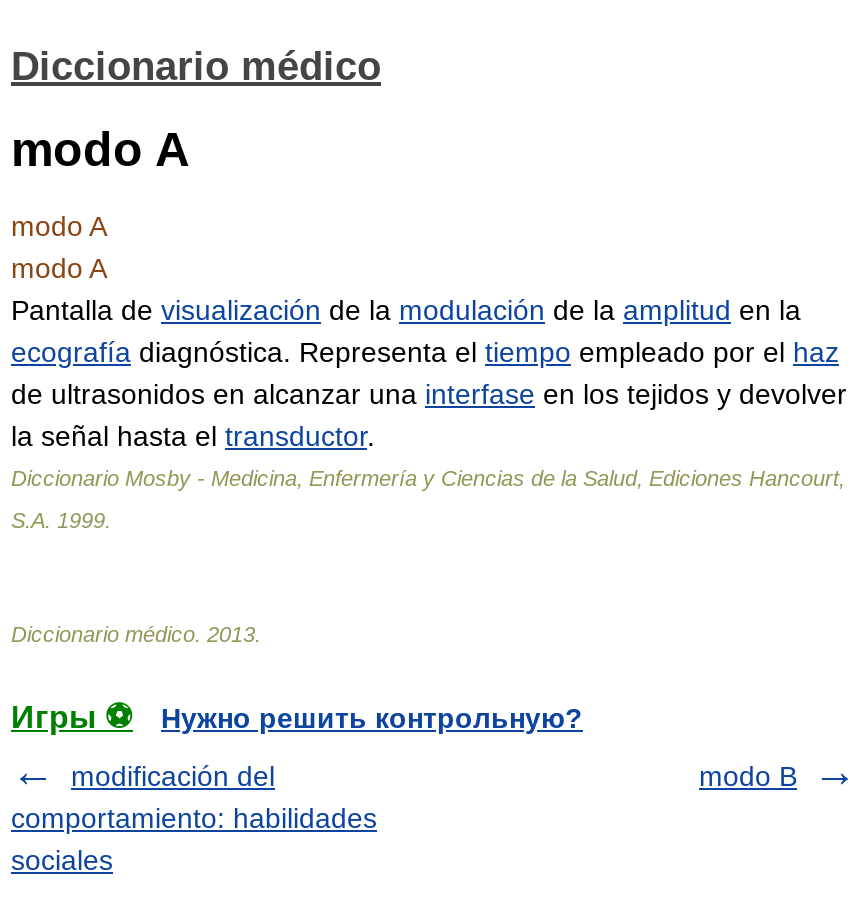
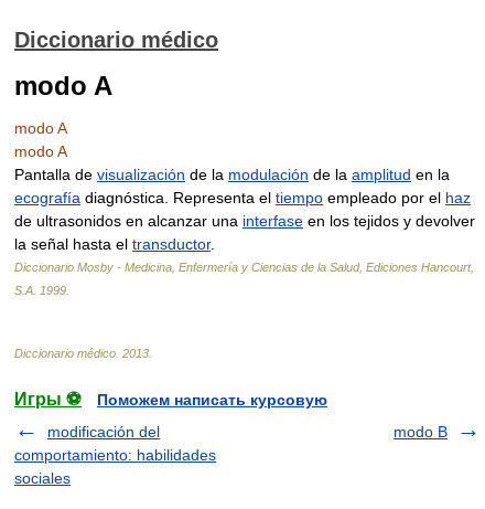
- Нужно решить контрольную?
+ Поможем написать курсовую
